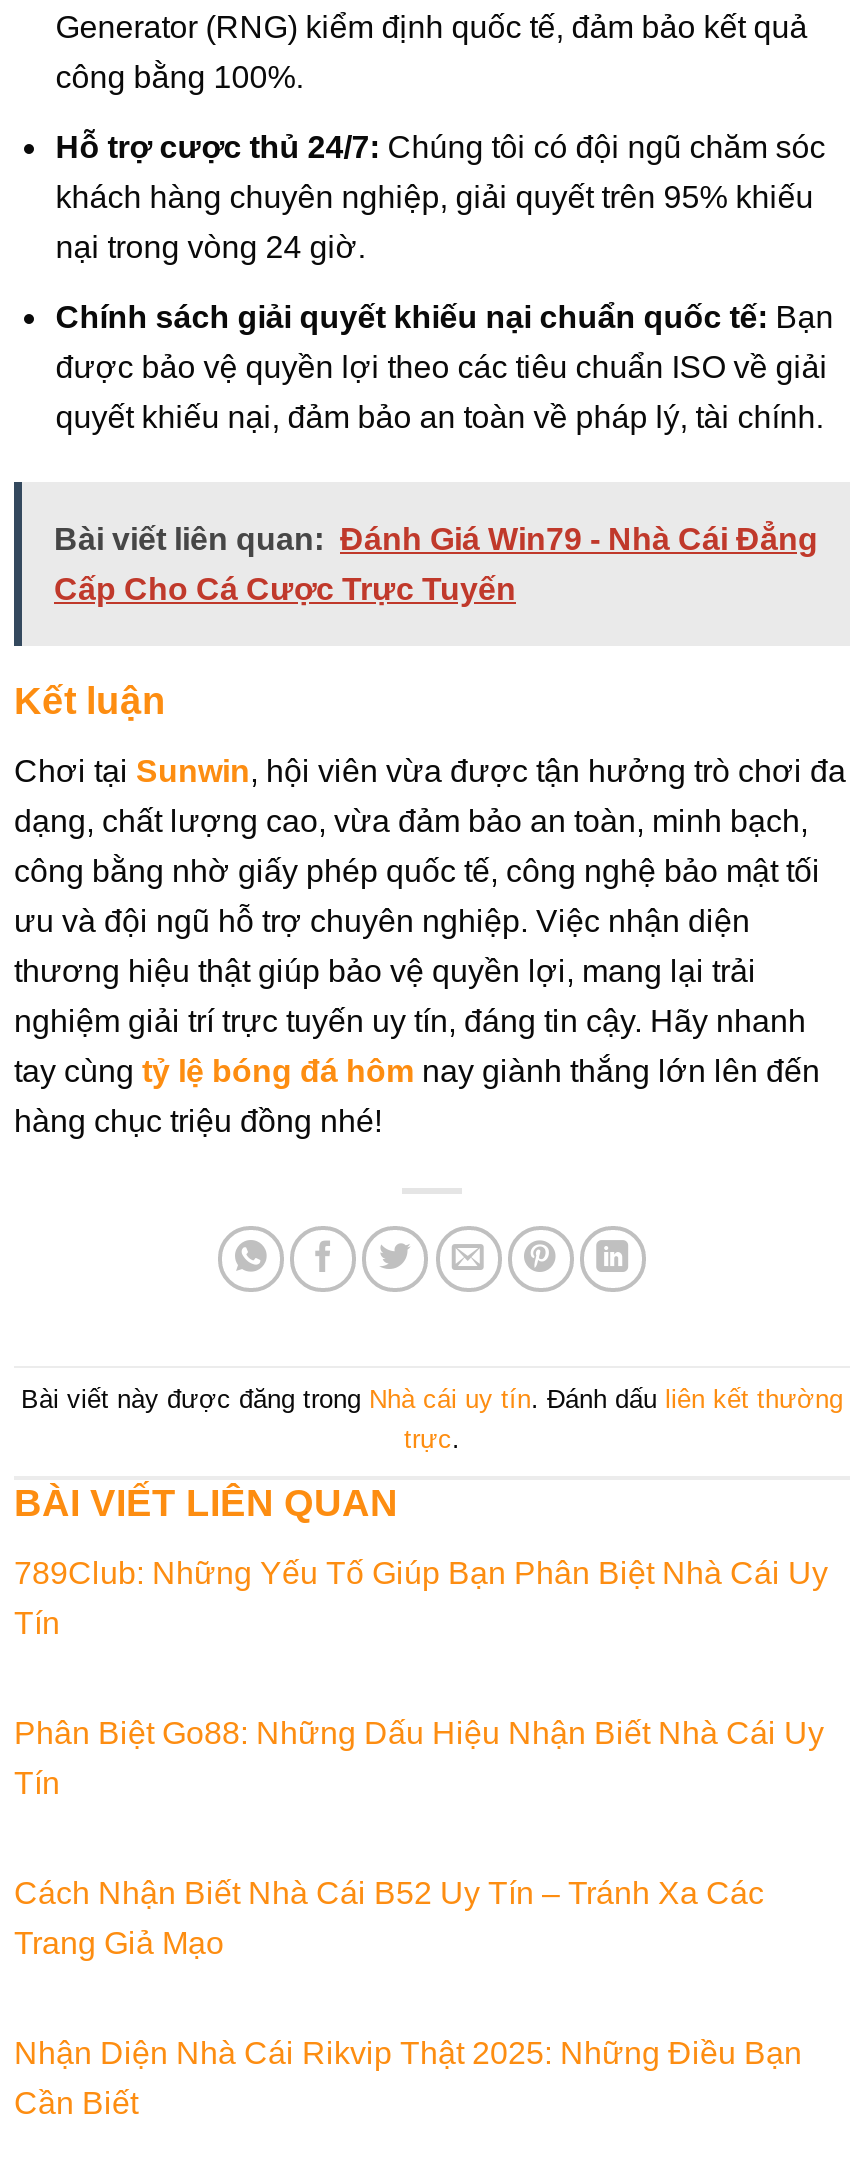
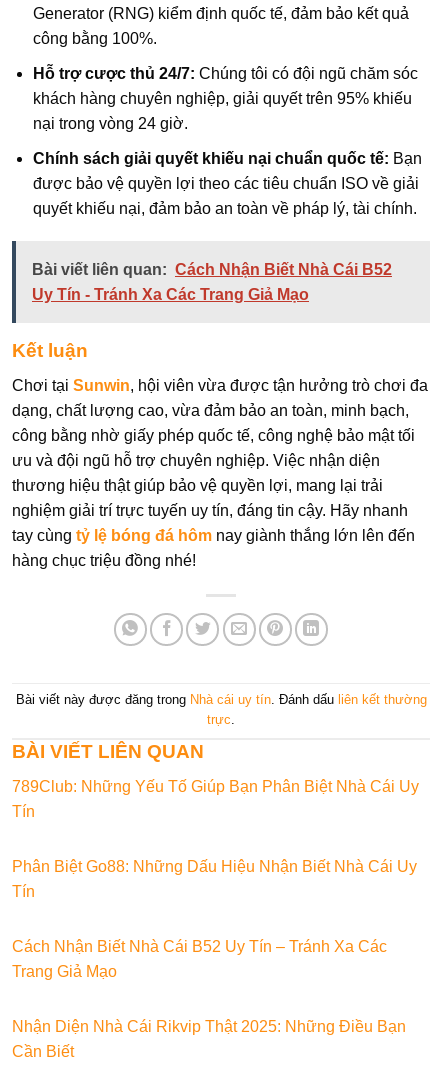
- Bài viết liên quan: Đánh Giá Win79 - Nhà Cái Đẳng
+ Bài viết liên quan: Cách Nhận Biết Nhà Cái B52

- Cấp Cho Cá Cược Trực Tuyến
+ Uy Tín - Tránh Xa Các Trang Giả Mạo
